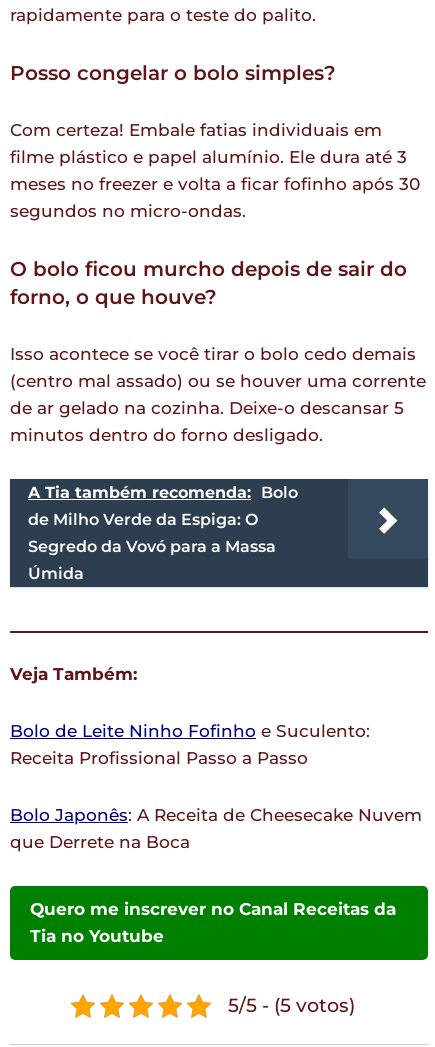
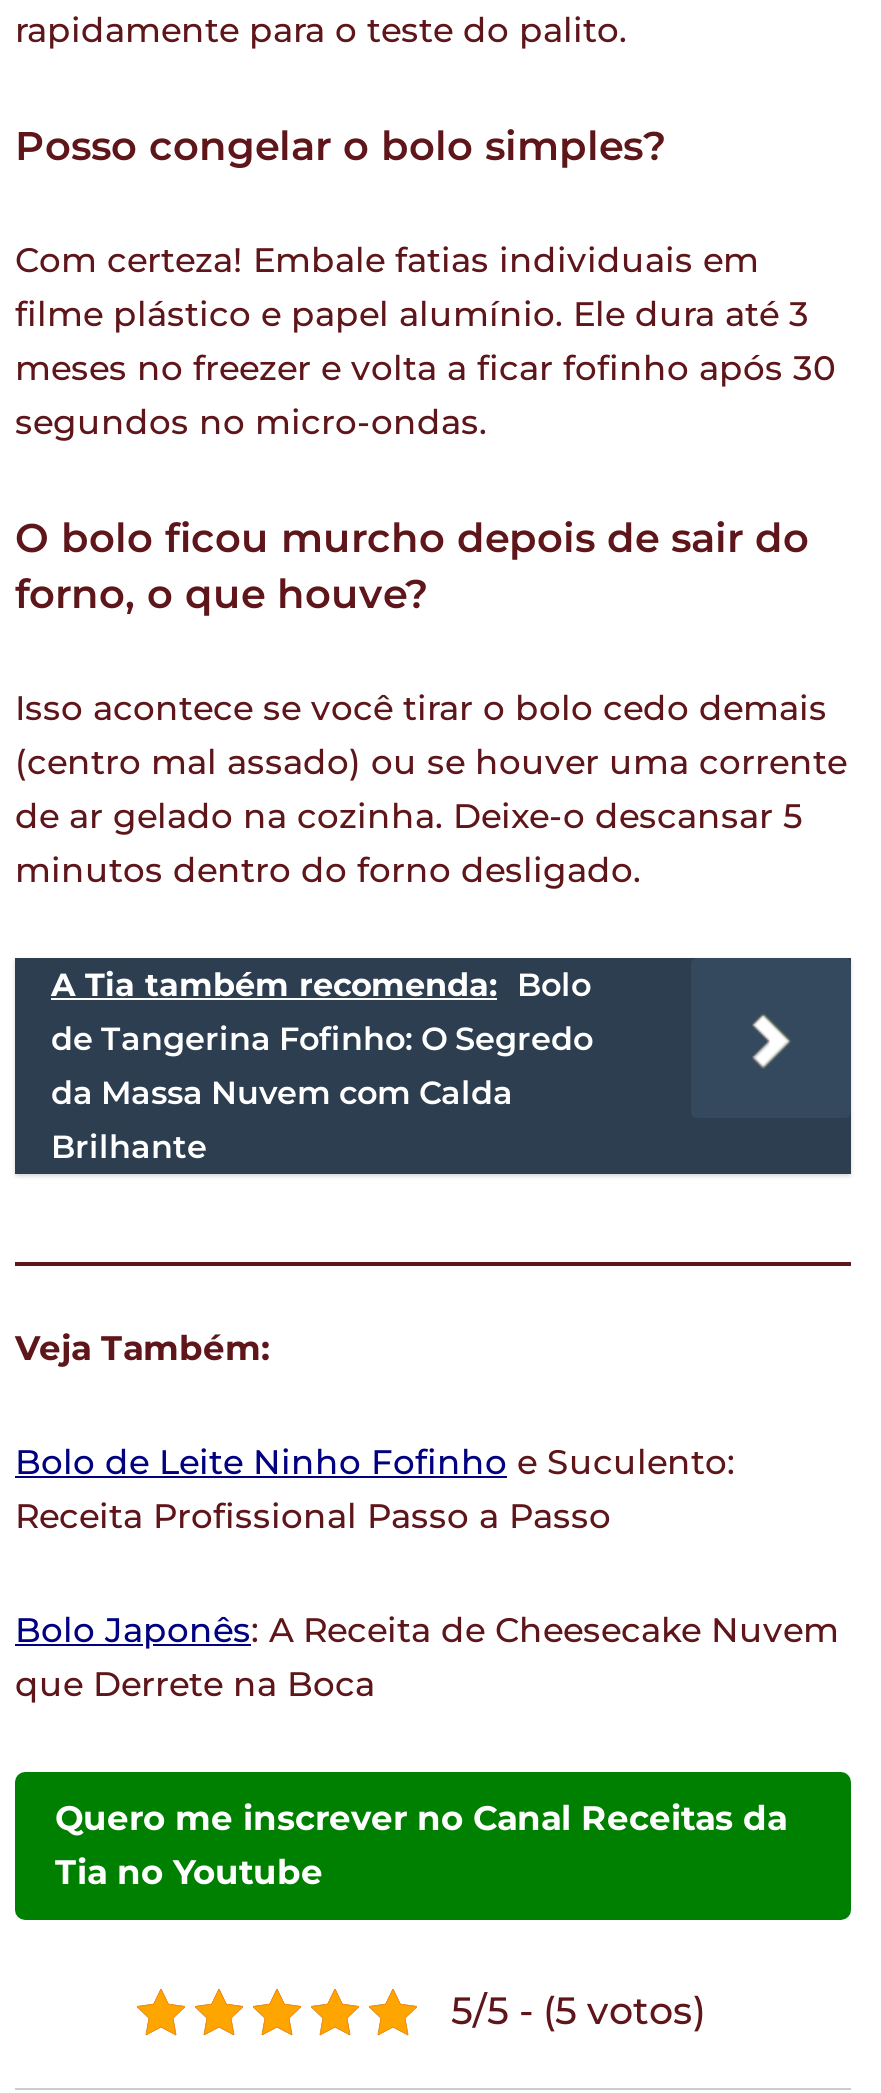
- de Milho Verde da Espiga: O
- Segredo da Vovó para a Massa
- Úmida
+ de Tangerina Fofinho: O Segredo
+ da Massa Nuvem com Calda
+ Brilhante
